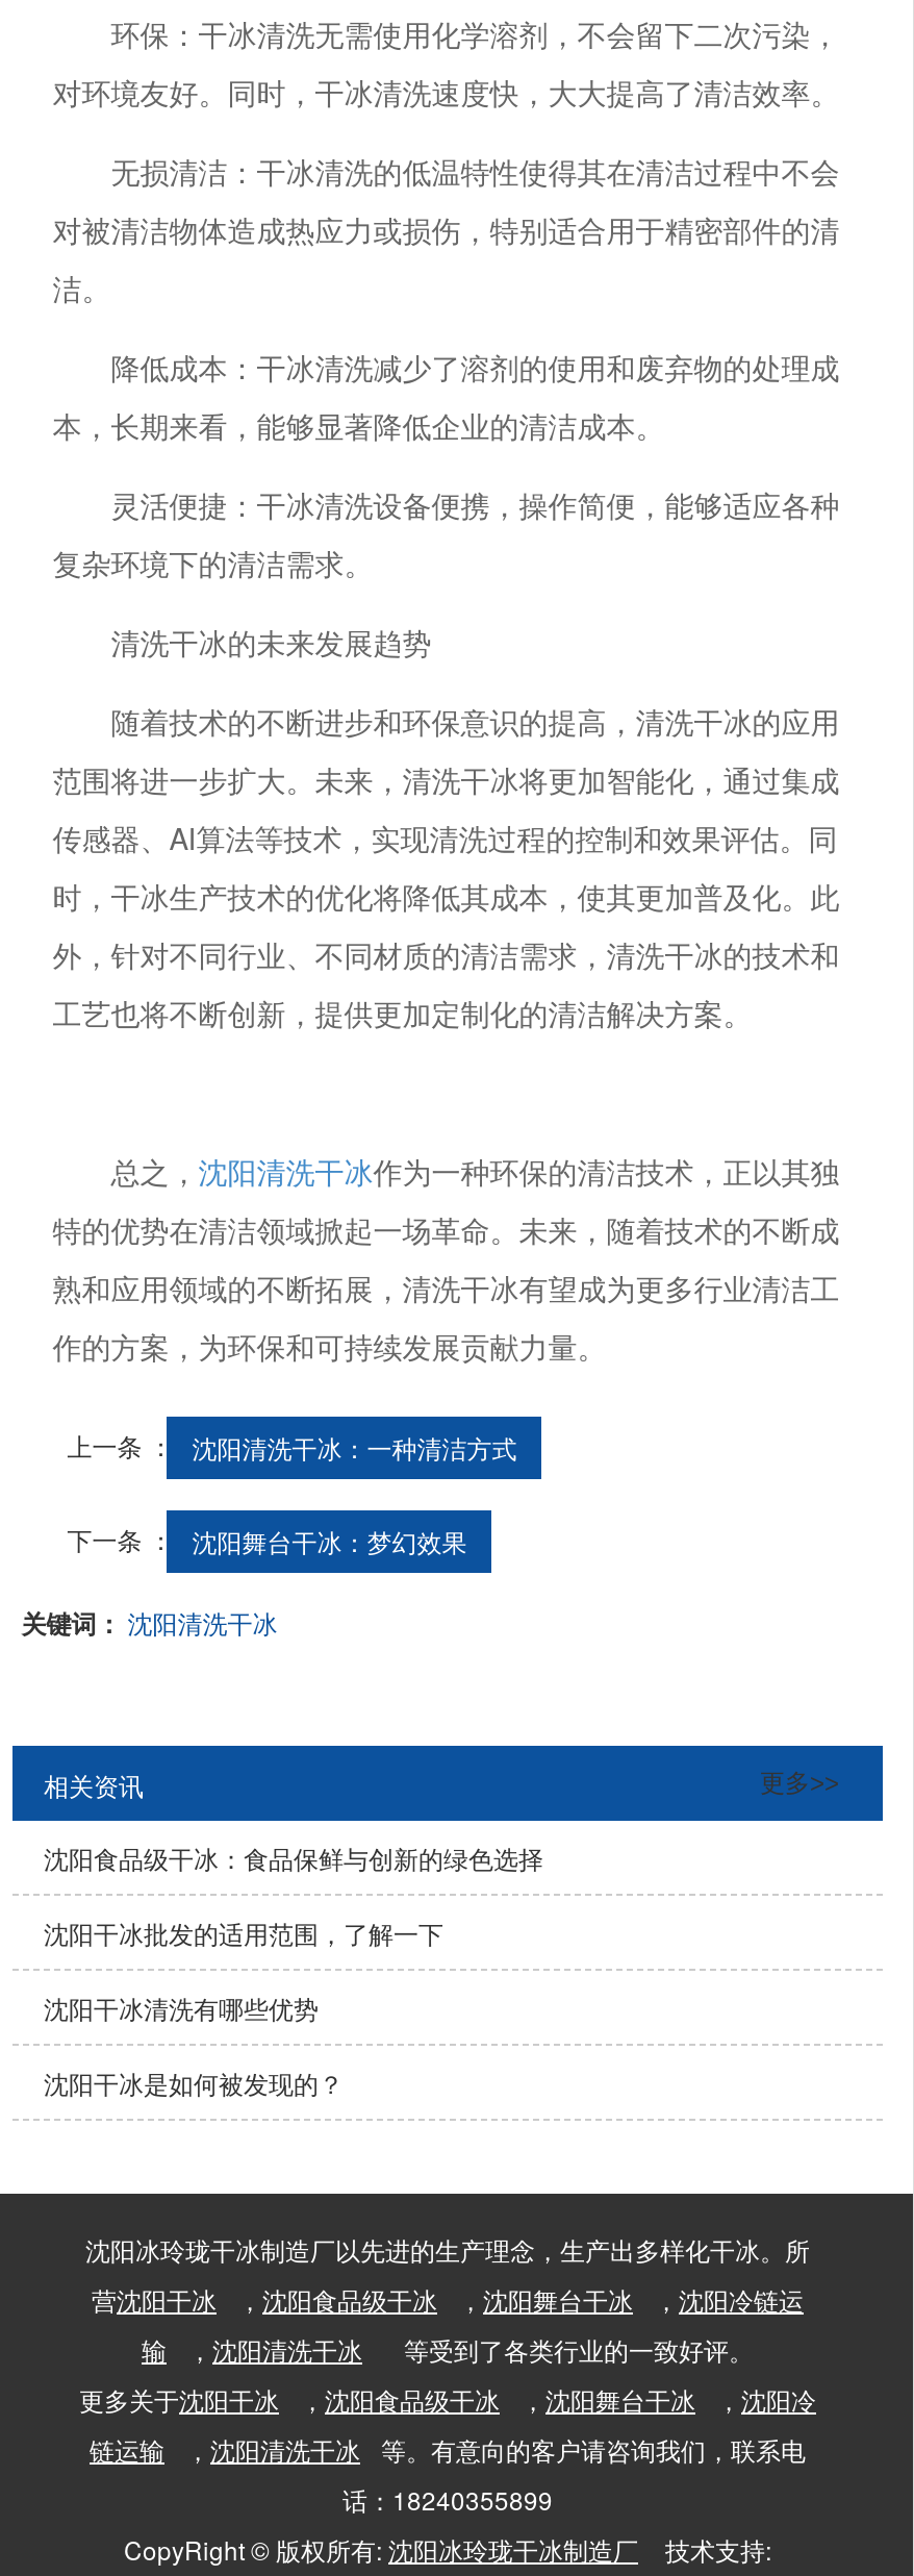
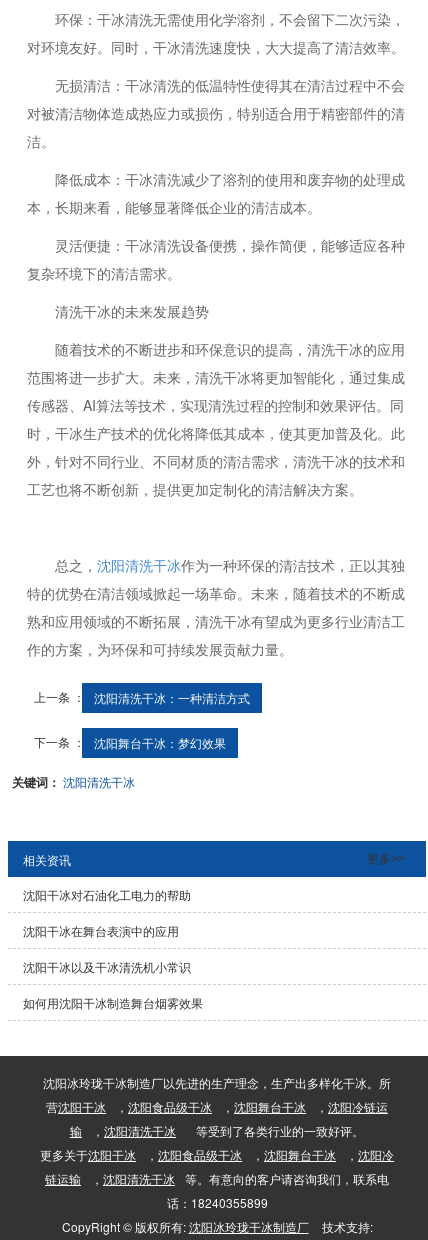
- 沈阳食品级干冰：食品保鲜与创新的绿色选择
+ 沈阳干冰对石油化工电力的帮助

- 沈阳干冰批发的适用范围，了解一下
+ 沈阳干冰在舞台表演中的应用

- 沈阳干冰清洗有哪些优势
+ 沈阳干冰以及干冰清洗机小常识

- 沈阳干冰是如何被发现的？
+ 如何用沈阳干冰制造舞台烟雾效果
